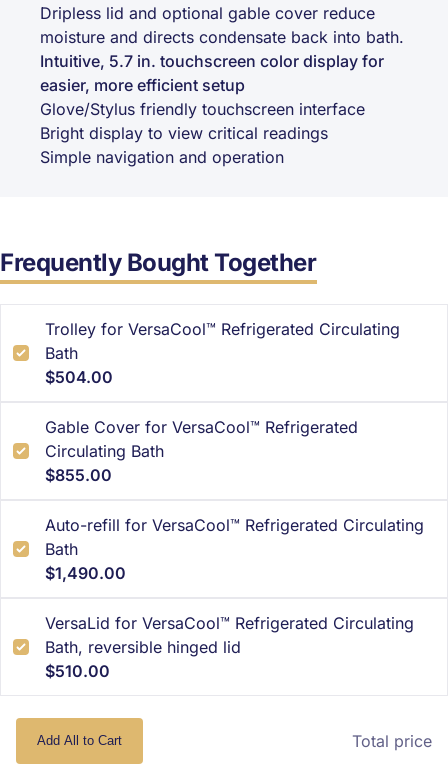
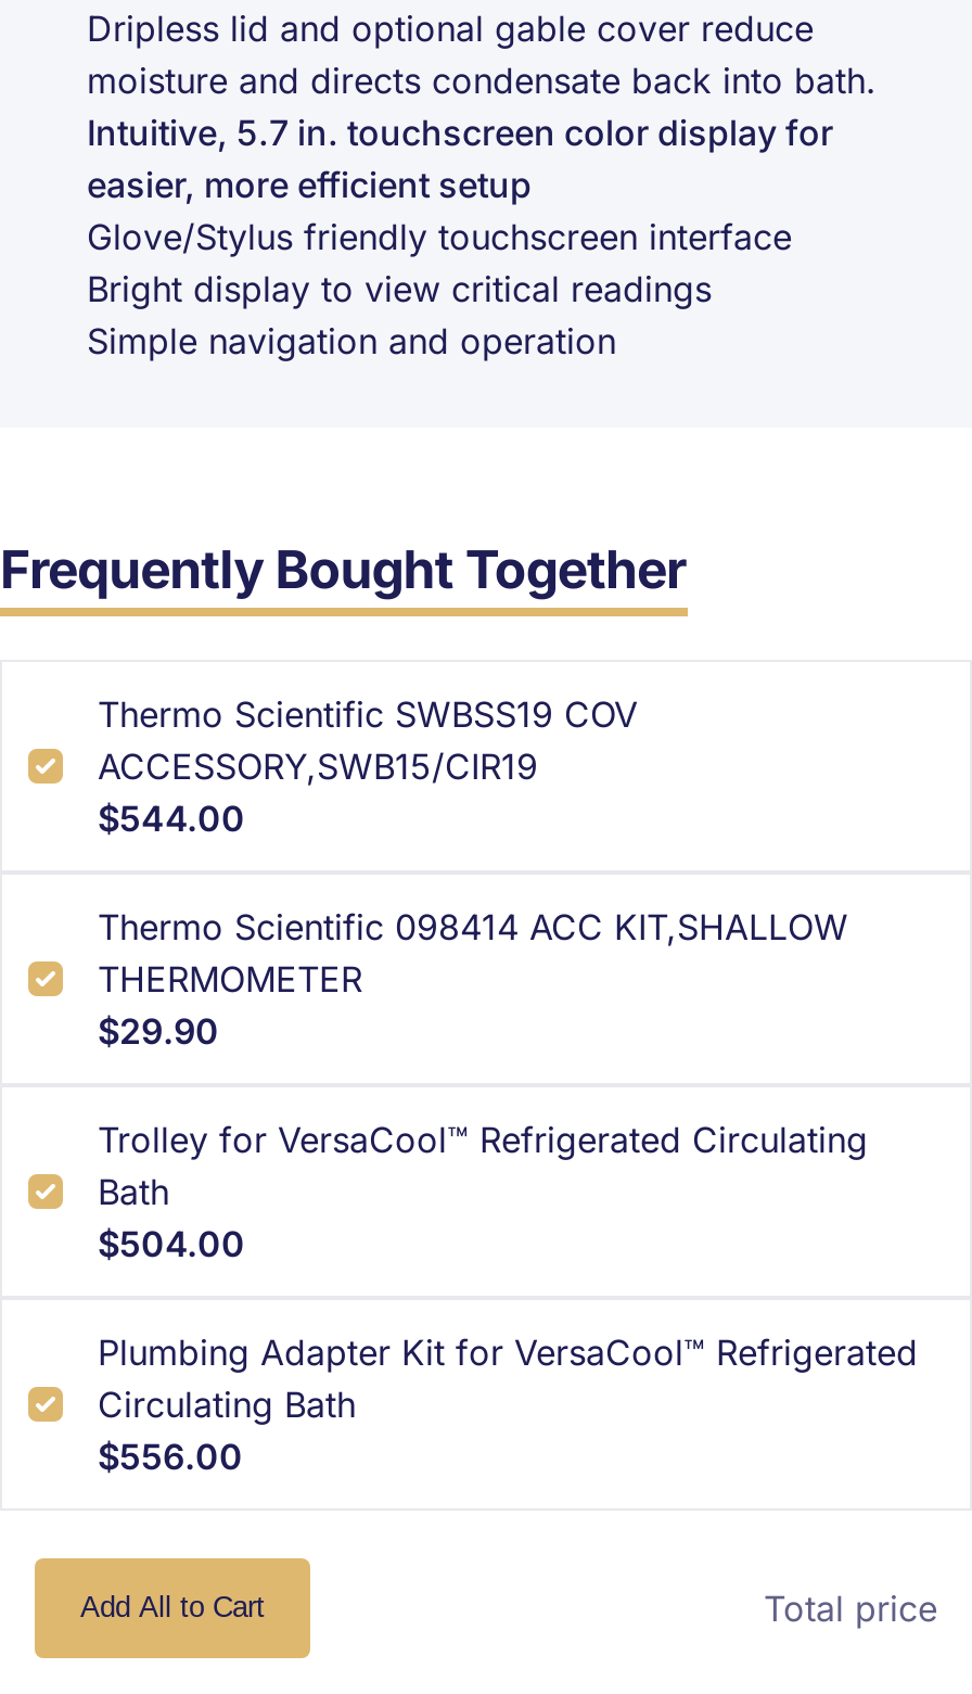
+ Thermo Scientific SWBSS19 COV
+ ACCESSORY,SWB15/CIR19
+ $544.00
+ Thermo Scientific 098414 ACC KIT,SHALLOW
+ THERMOMETER
+ $29.90

moved down: Trolley for VersaCool™ Refrigerated Circulating | Bath | $504.00

- Gable Cover for VersaCool™ Refrigerated
+ Plumbing Adapter Kit for VersaCool™ Refrigerated

moved down: Circulating Bath

- $855.00
- Auto-refill for VersaCool™ Refrigerated Circulating
- Bath
- $1,490.00
- VersaLid for VersaCool™ Refrigerated Circulating
- Bath, reversible hinged lid
- $510.00
+ $556.00
